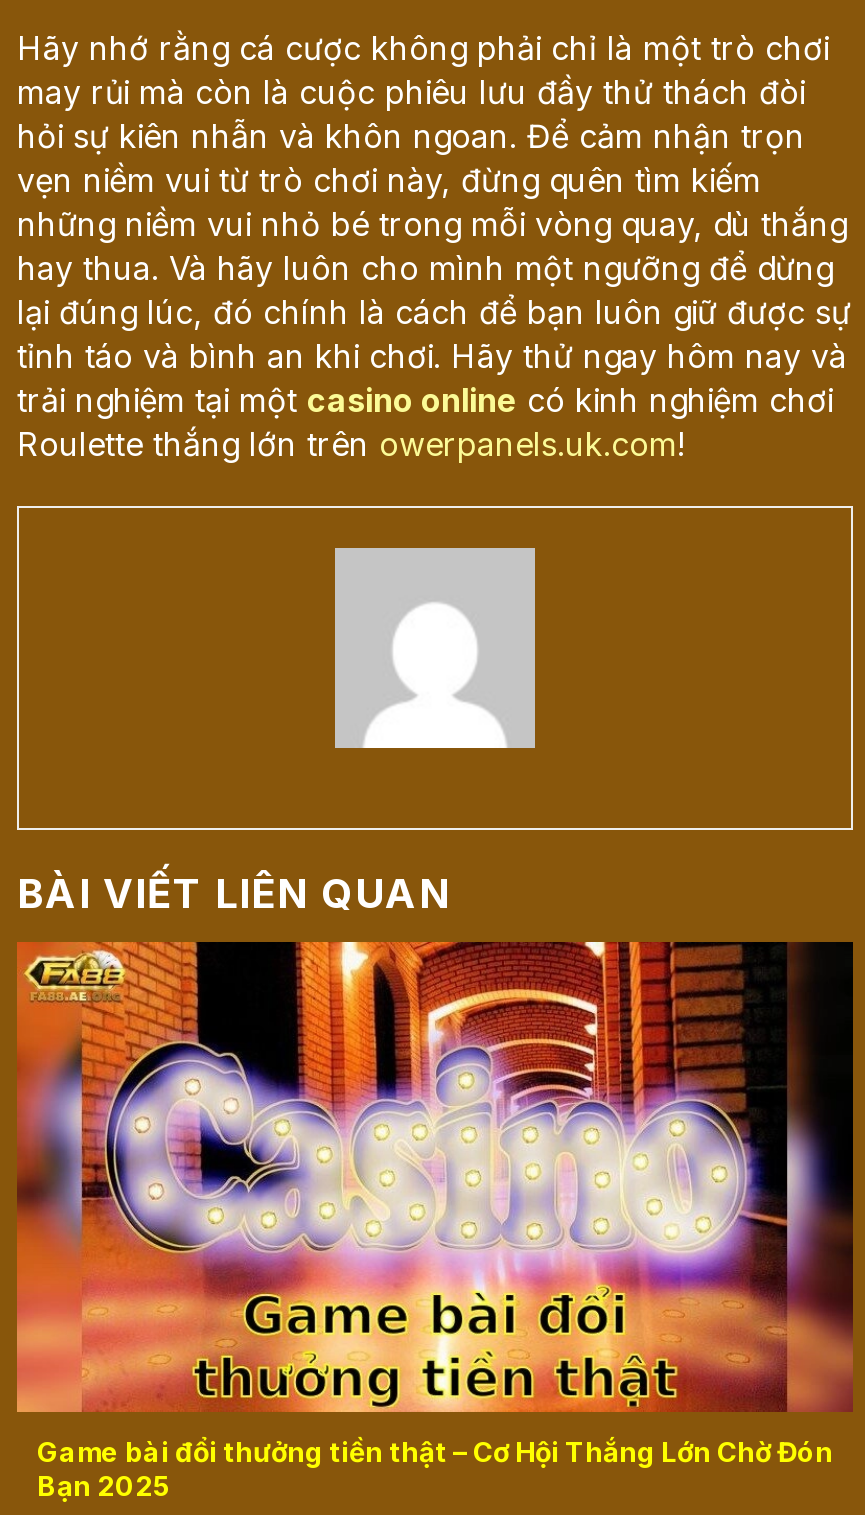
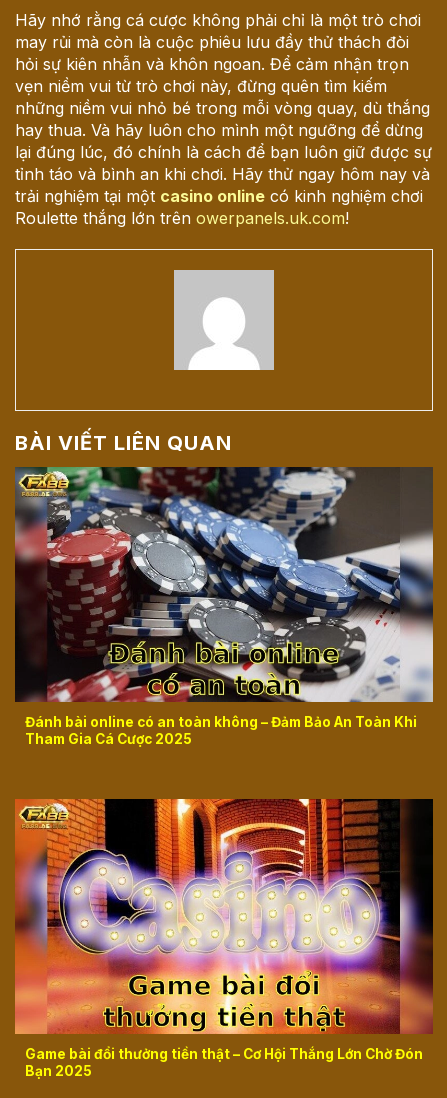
+ [image]
+ Đánh bài online có an toàn không – Đảm Bảo An Toàn Khi
+ Tham Gia Cá Cược 2025
